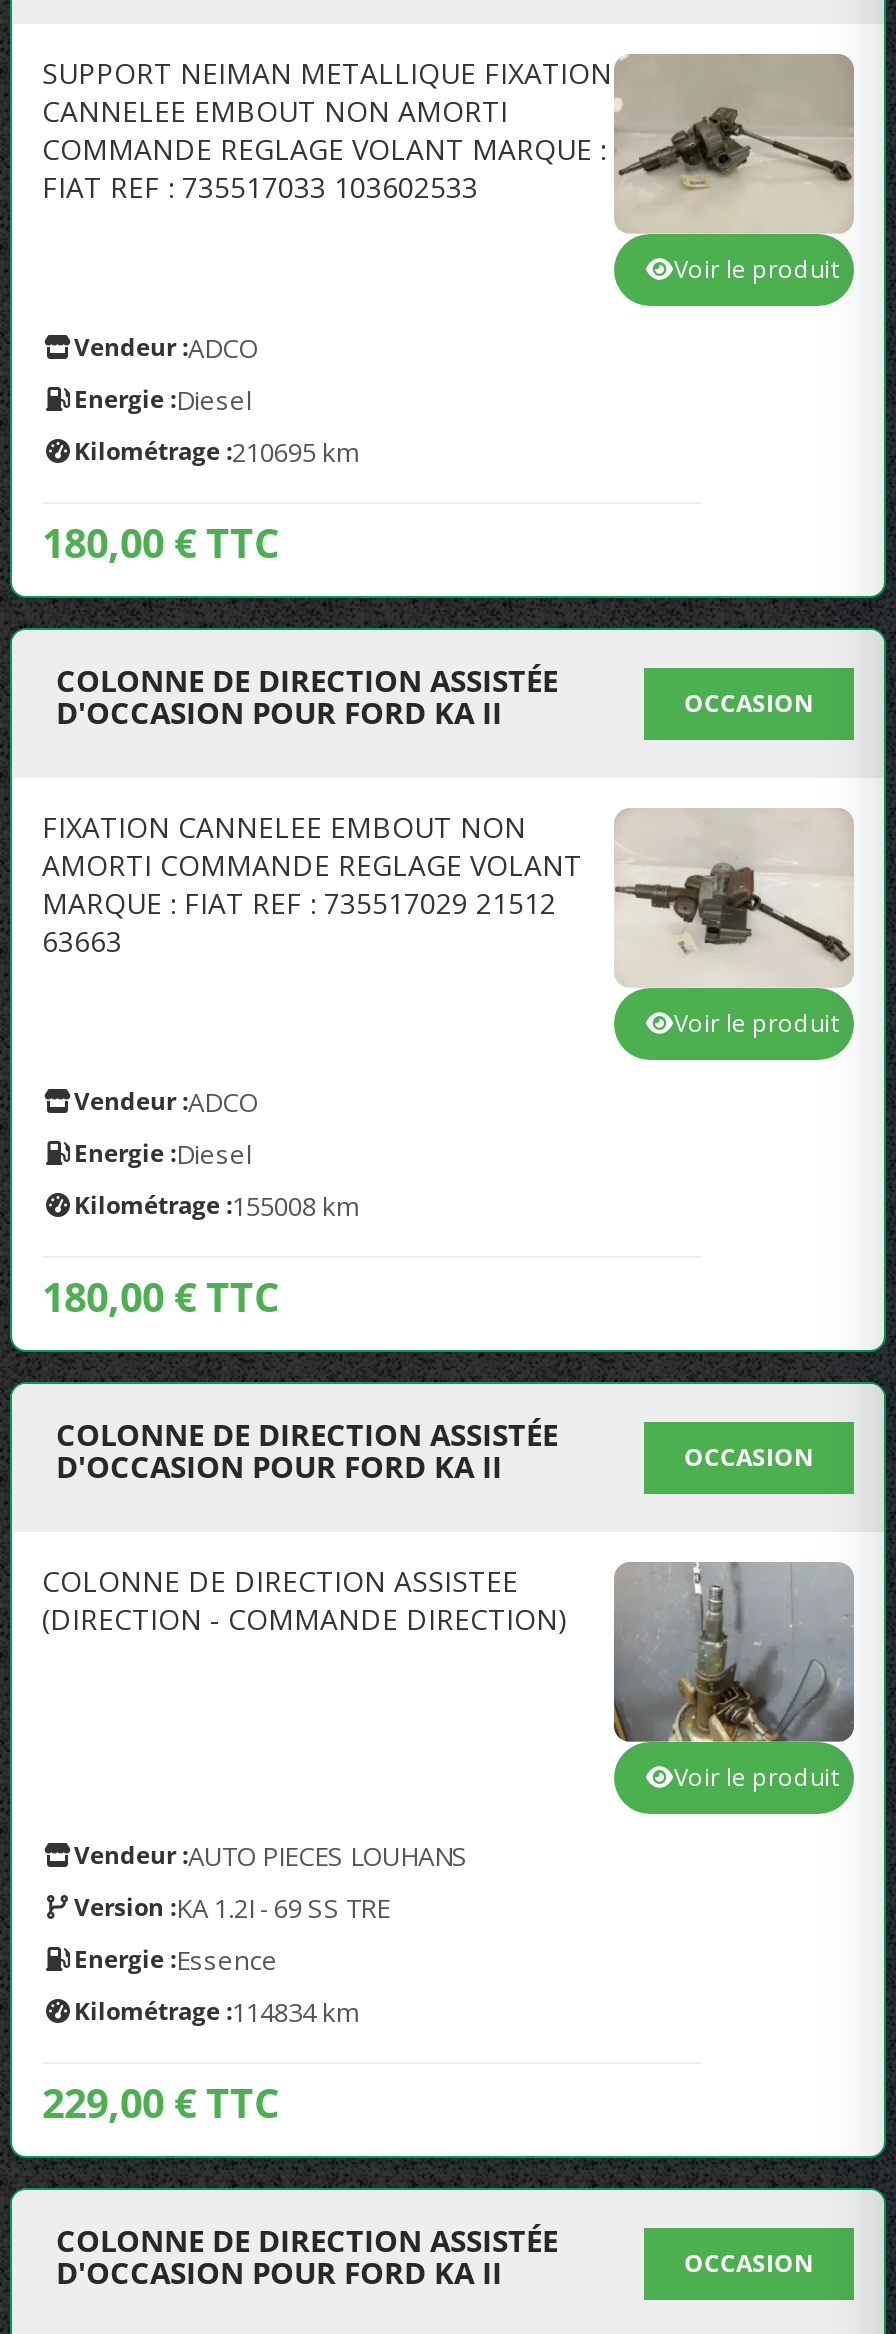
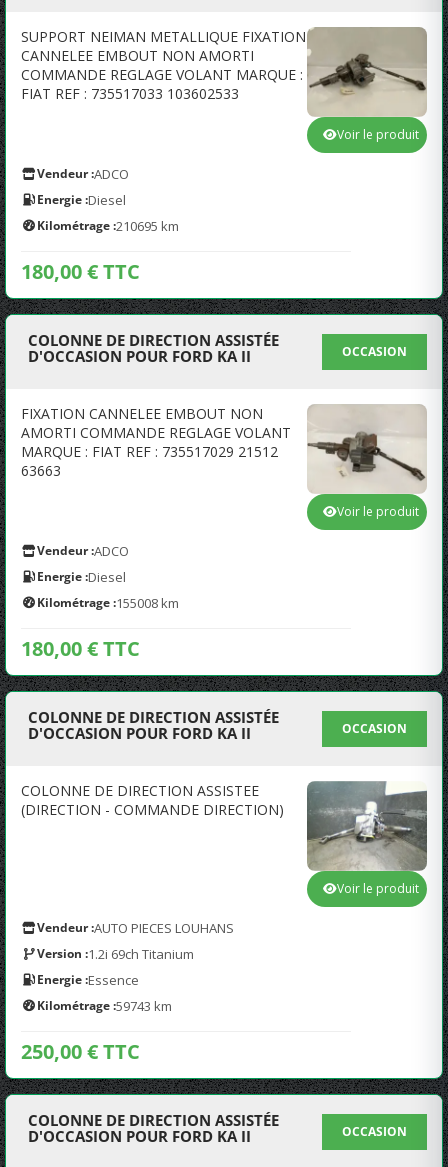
- [image]
+ [image]

- Version : KA 1.2I - 69 SS TRE
+ Version : 1.2i 69ch Titanium

- Kilométrage : 114834 km
+ Kilométrage : 59743 km

- 229,00 € TTC
+ 250,00 € TTC
